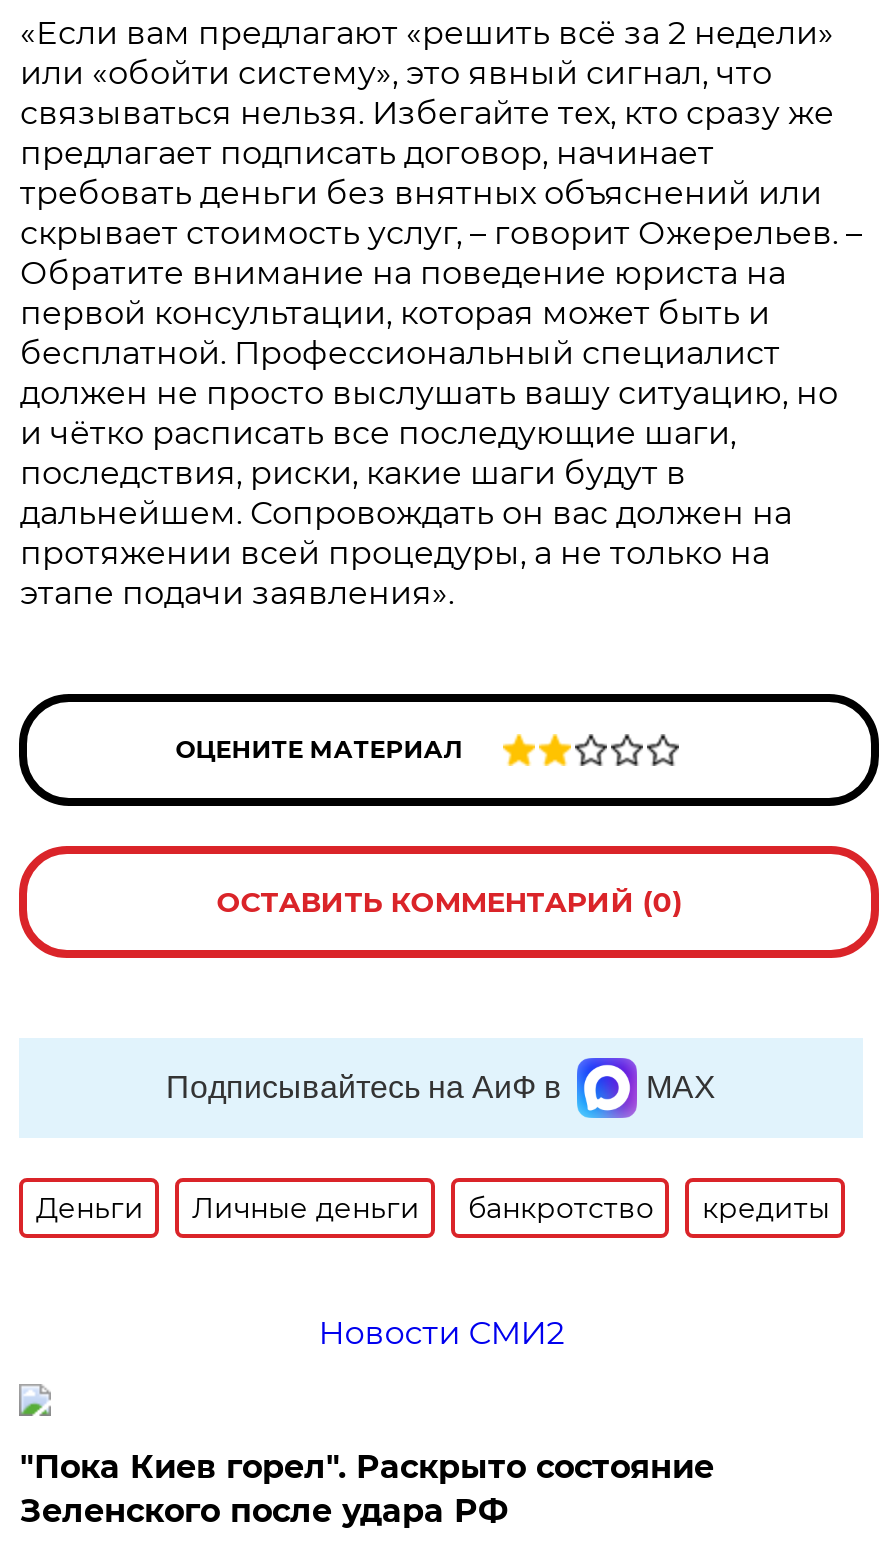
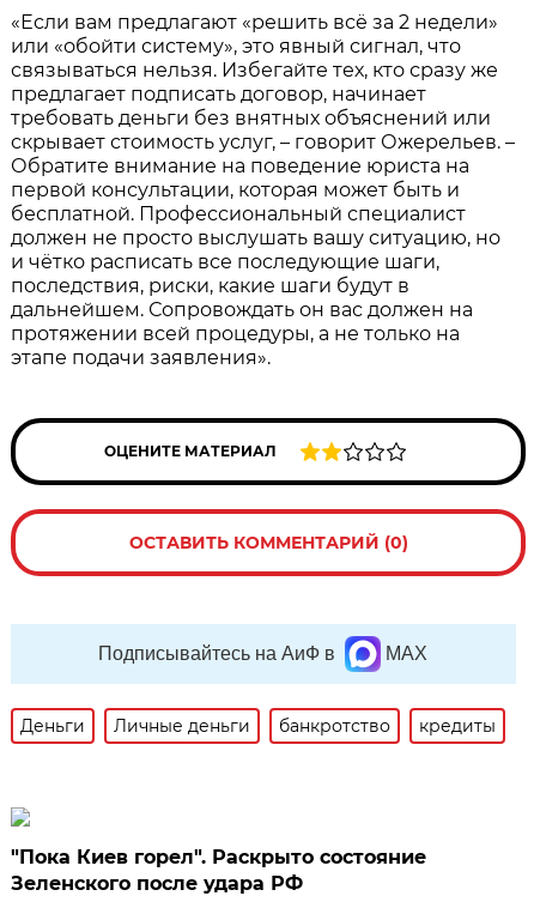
- Новости СМИ2
